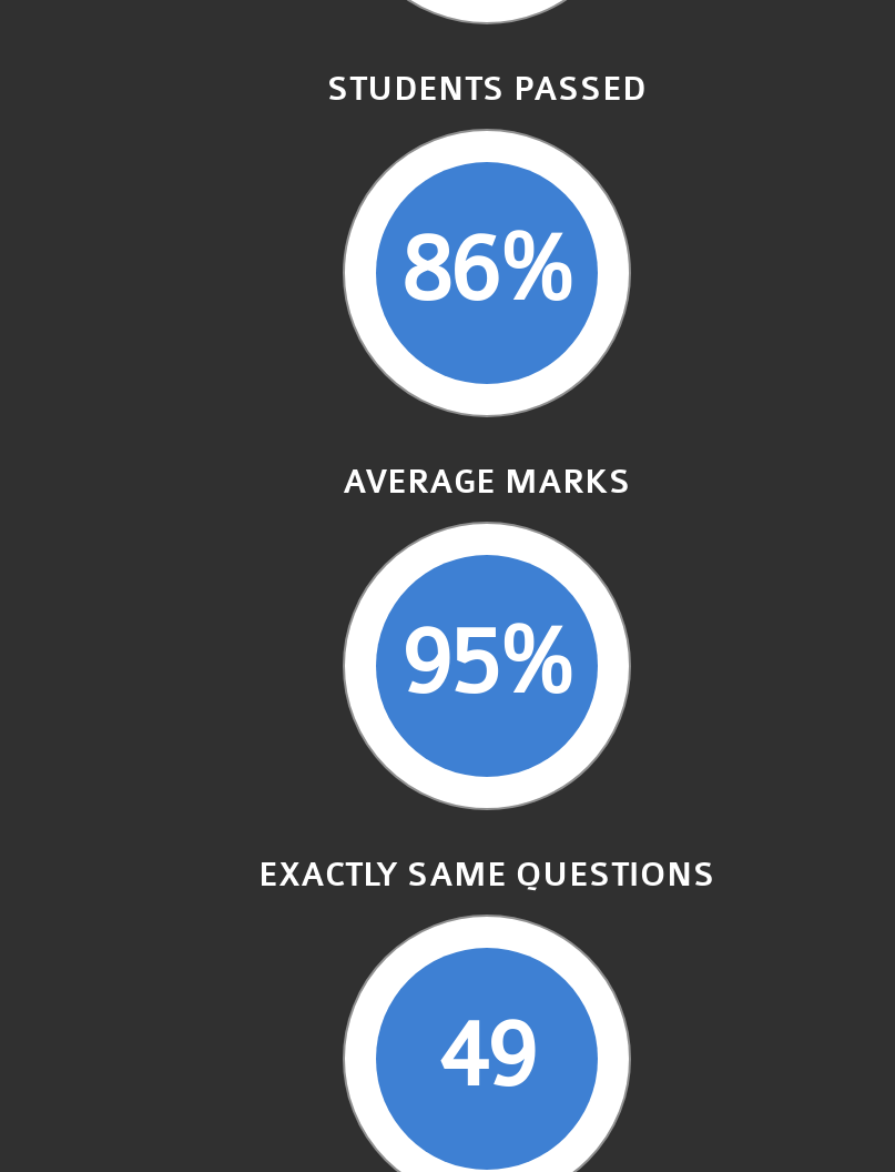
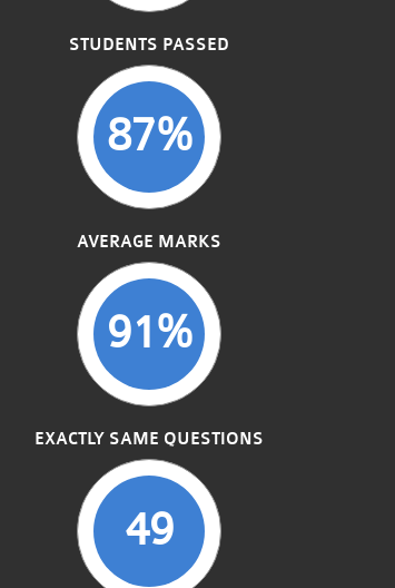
- 86%
+ 87%

- 95%
+ 91%
